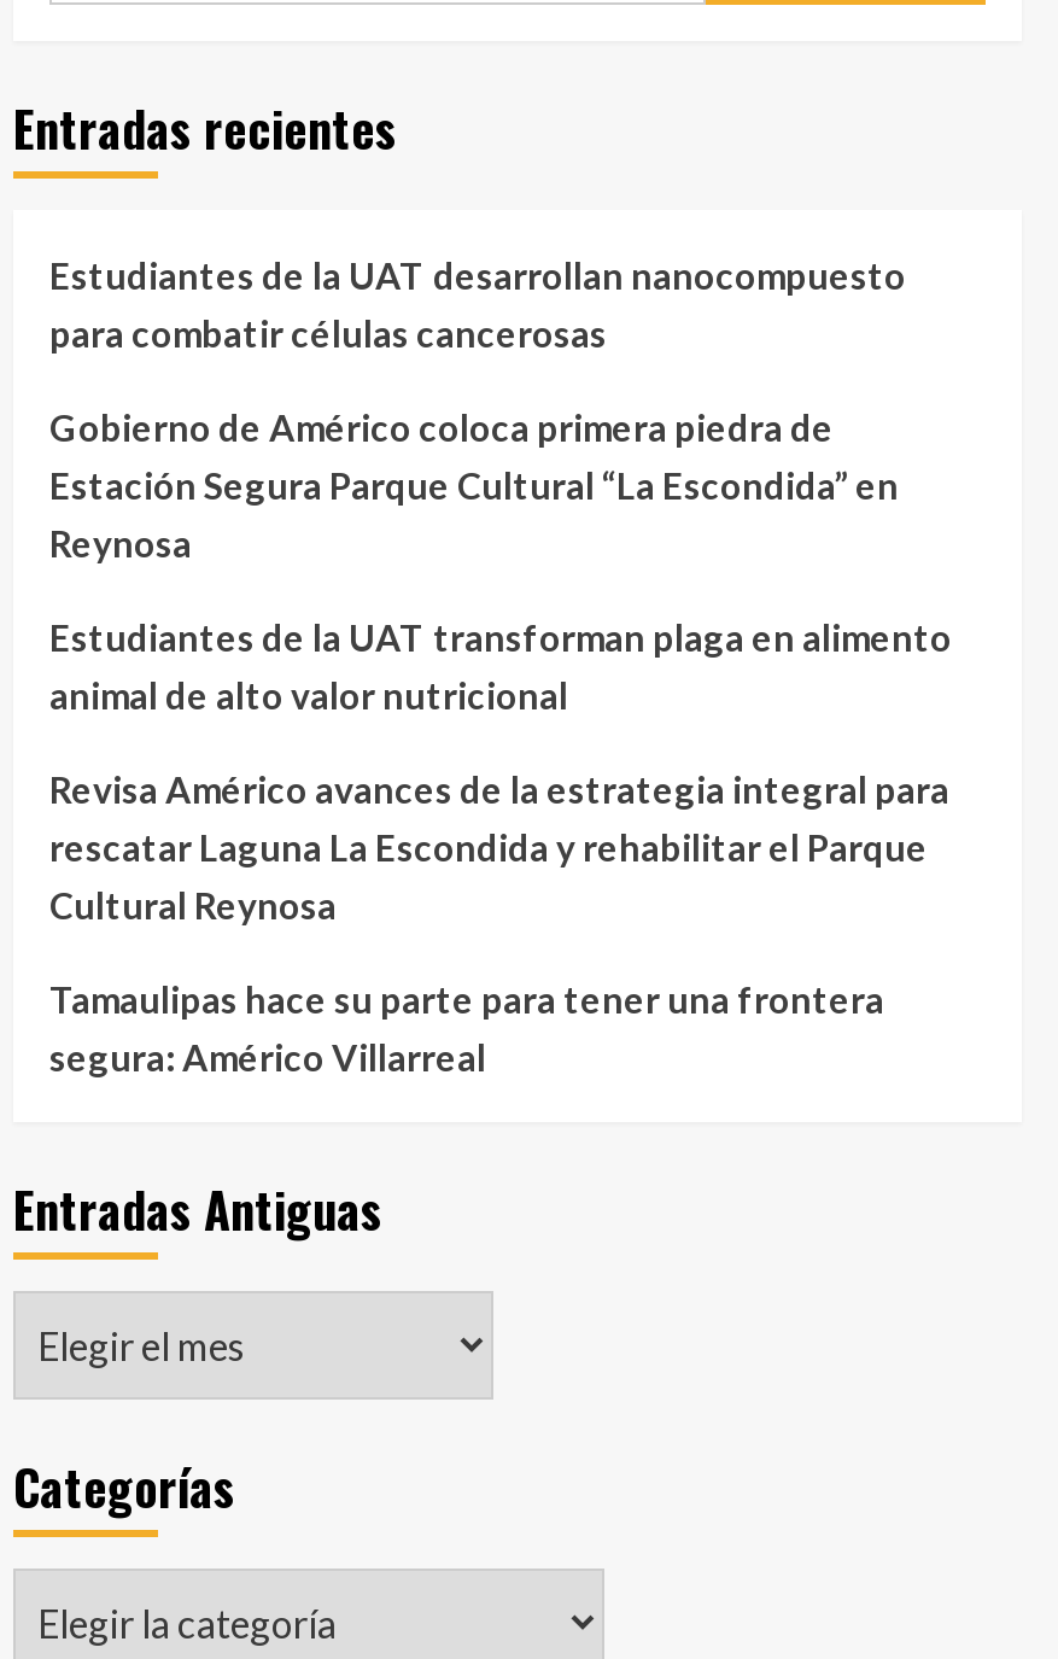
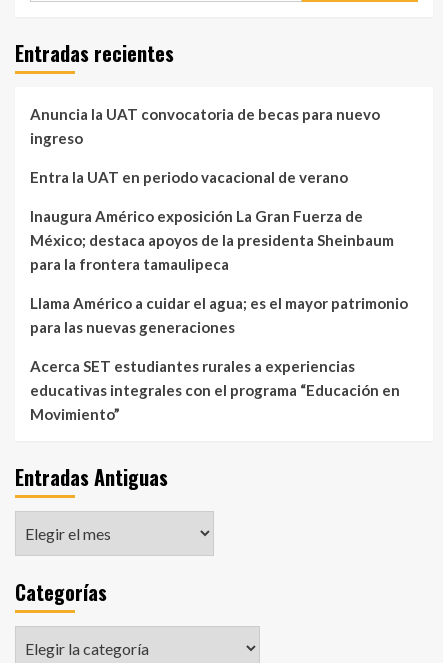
- Estudiantes de la UAT desarrollan nanocompuesto
- para combatir células cancerosas
+ Anuncia la UAT convocatoria de becas para nuevo
+ ingreso

- Gobierno de Américo coloca primera piedra de
- Estación Segura Parque Cultural “La Escondida” en
- Reynosa
+ Entra la UAT en periodo vacacional de verano

- Estudiantes de la UAT transforman plaga en alimento
- animal de alto valor nutricional
+ Inaugura Américo exposición La Gran Fuerza de
+ México; destaca apoyos de la presidenta Sheinbaum
+ para la frontera tamaulipeca

- Revisa Américo avances de la estrategia integral para
- rescatar Laguna La Escondida y rehabilitar el Parque
- Cultural Reynosa
+ Llama Américo a cuidar el agua; es el mayor patrimonio
+ para las nuevas generaciones

- Tamaulipas hace su parte para tener una frontera
- segura: Américo Villarreal
+ Acerca SET estudiantes rurales a experiencias
+ educativas integrales con el programa “Educación en
+ Movimiento”
